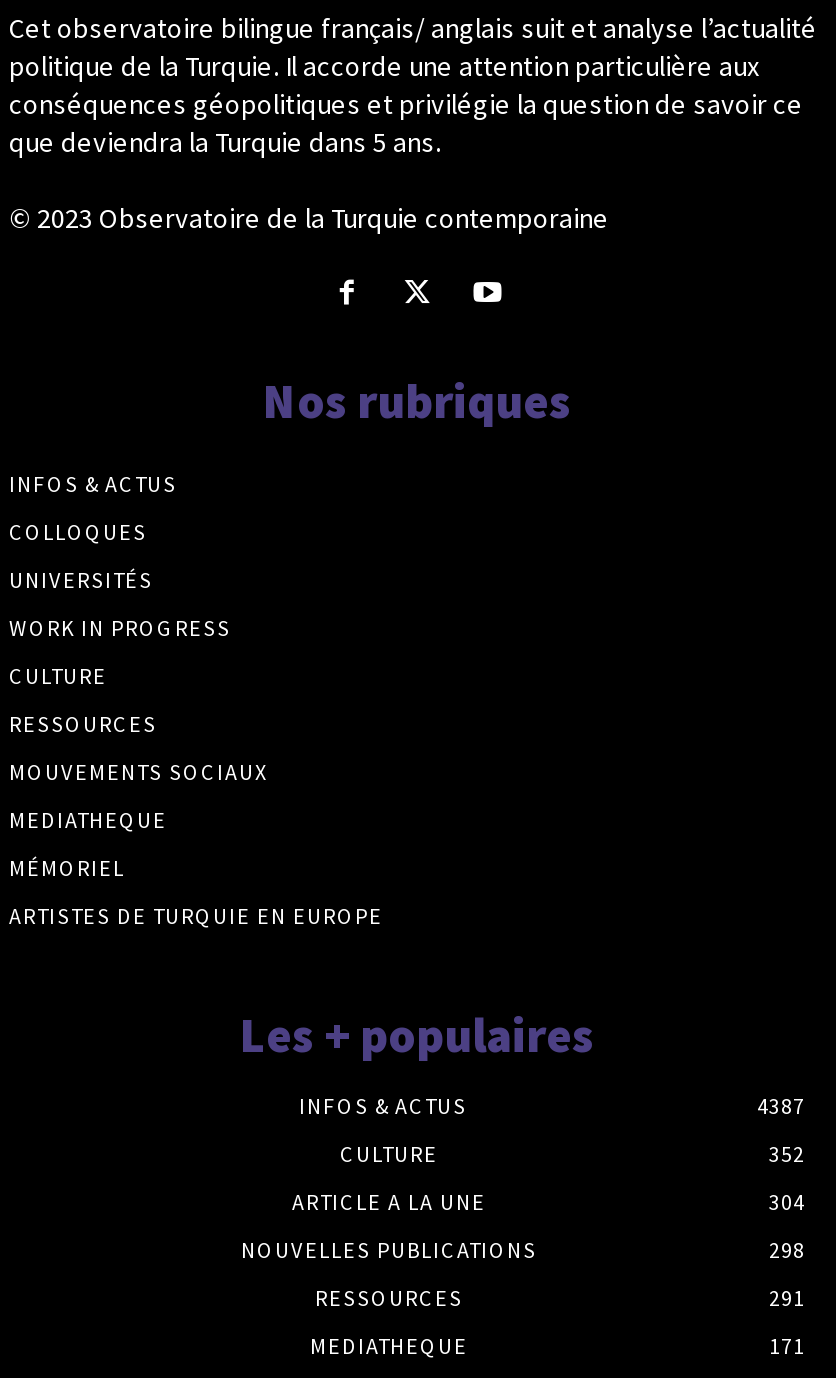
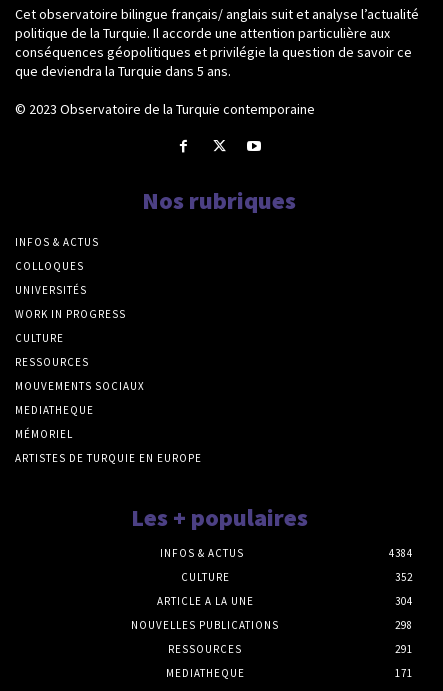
- 4387
+ 4384
